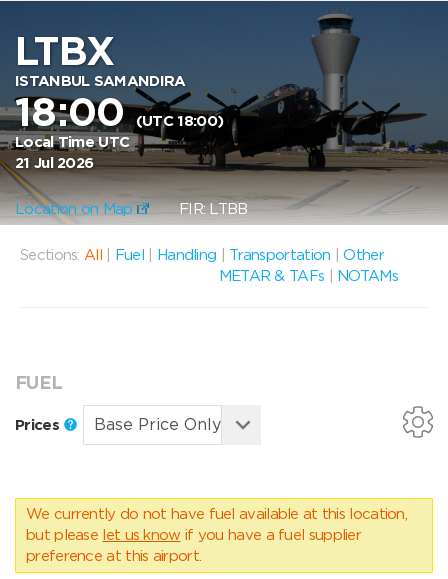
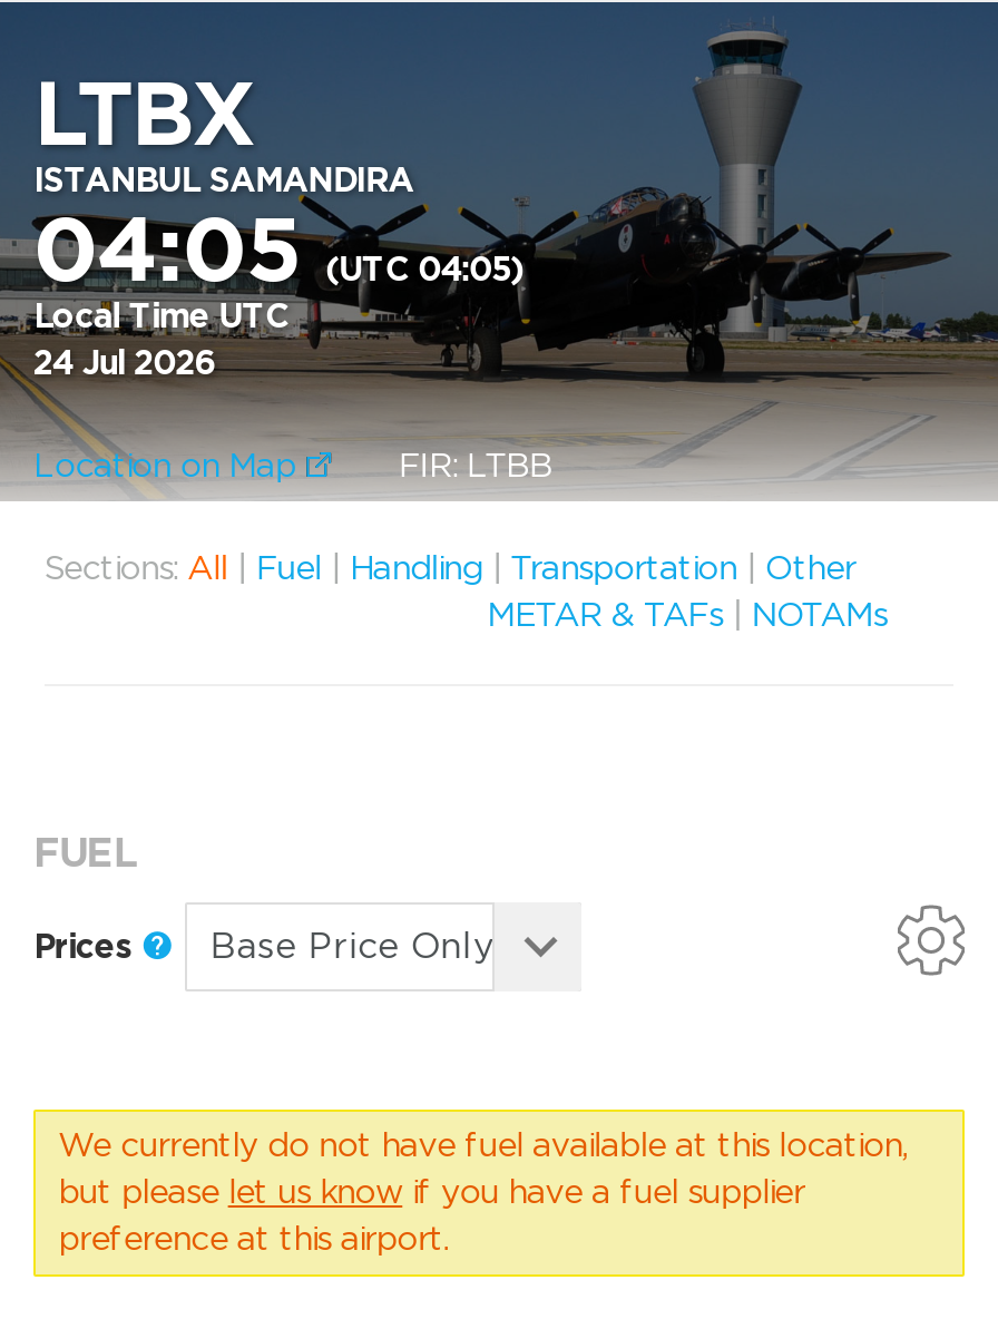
- 18:00 (UTC 18:00)
+ 04:05 (UTC 04:05)

- 21 Jul 2026
+ 24 Jul 2026
